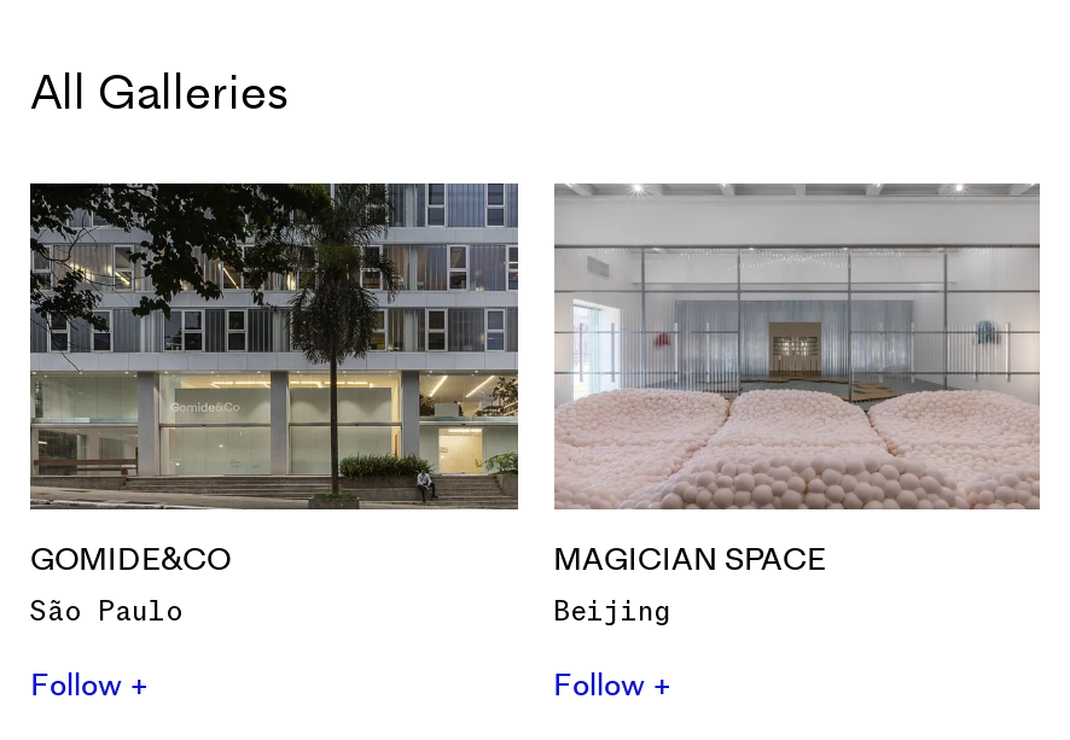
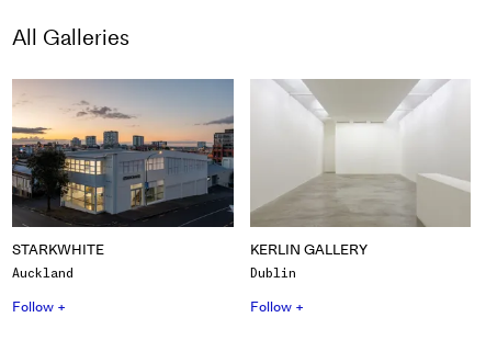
- [image]
- GOMIDE&CO
- São Paulo
+ [image]
+ STARKWHITE
+ Auckland

- [image]
- MAGICIAN SPACE
- Beijing
+ [image]
+ KERLIN GALLERY
+ Dublin
